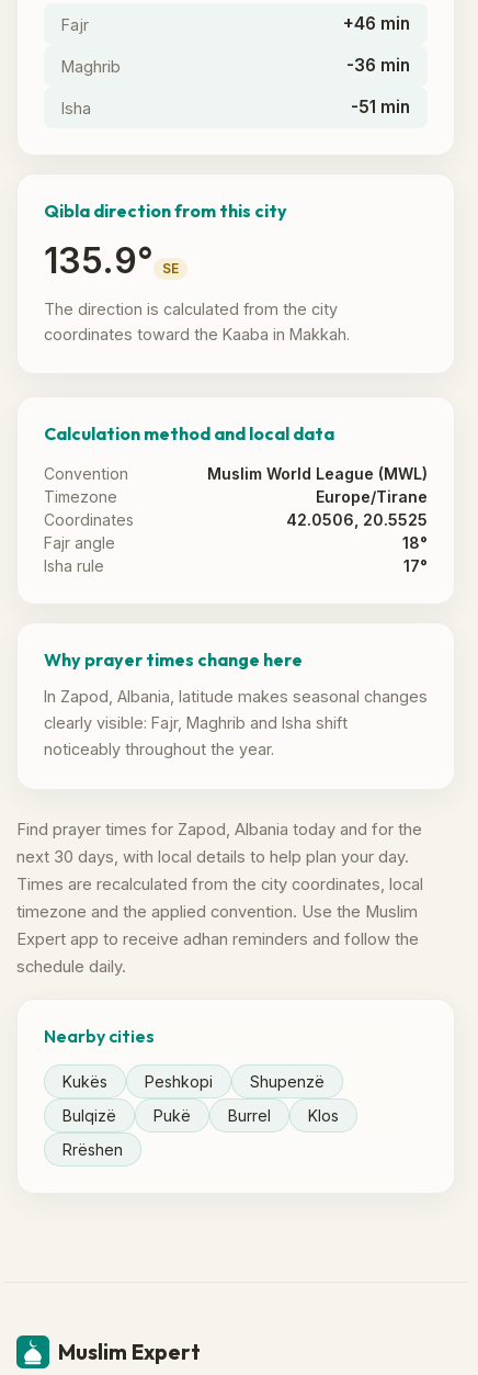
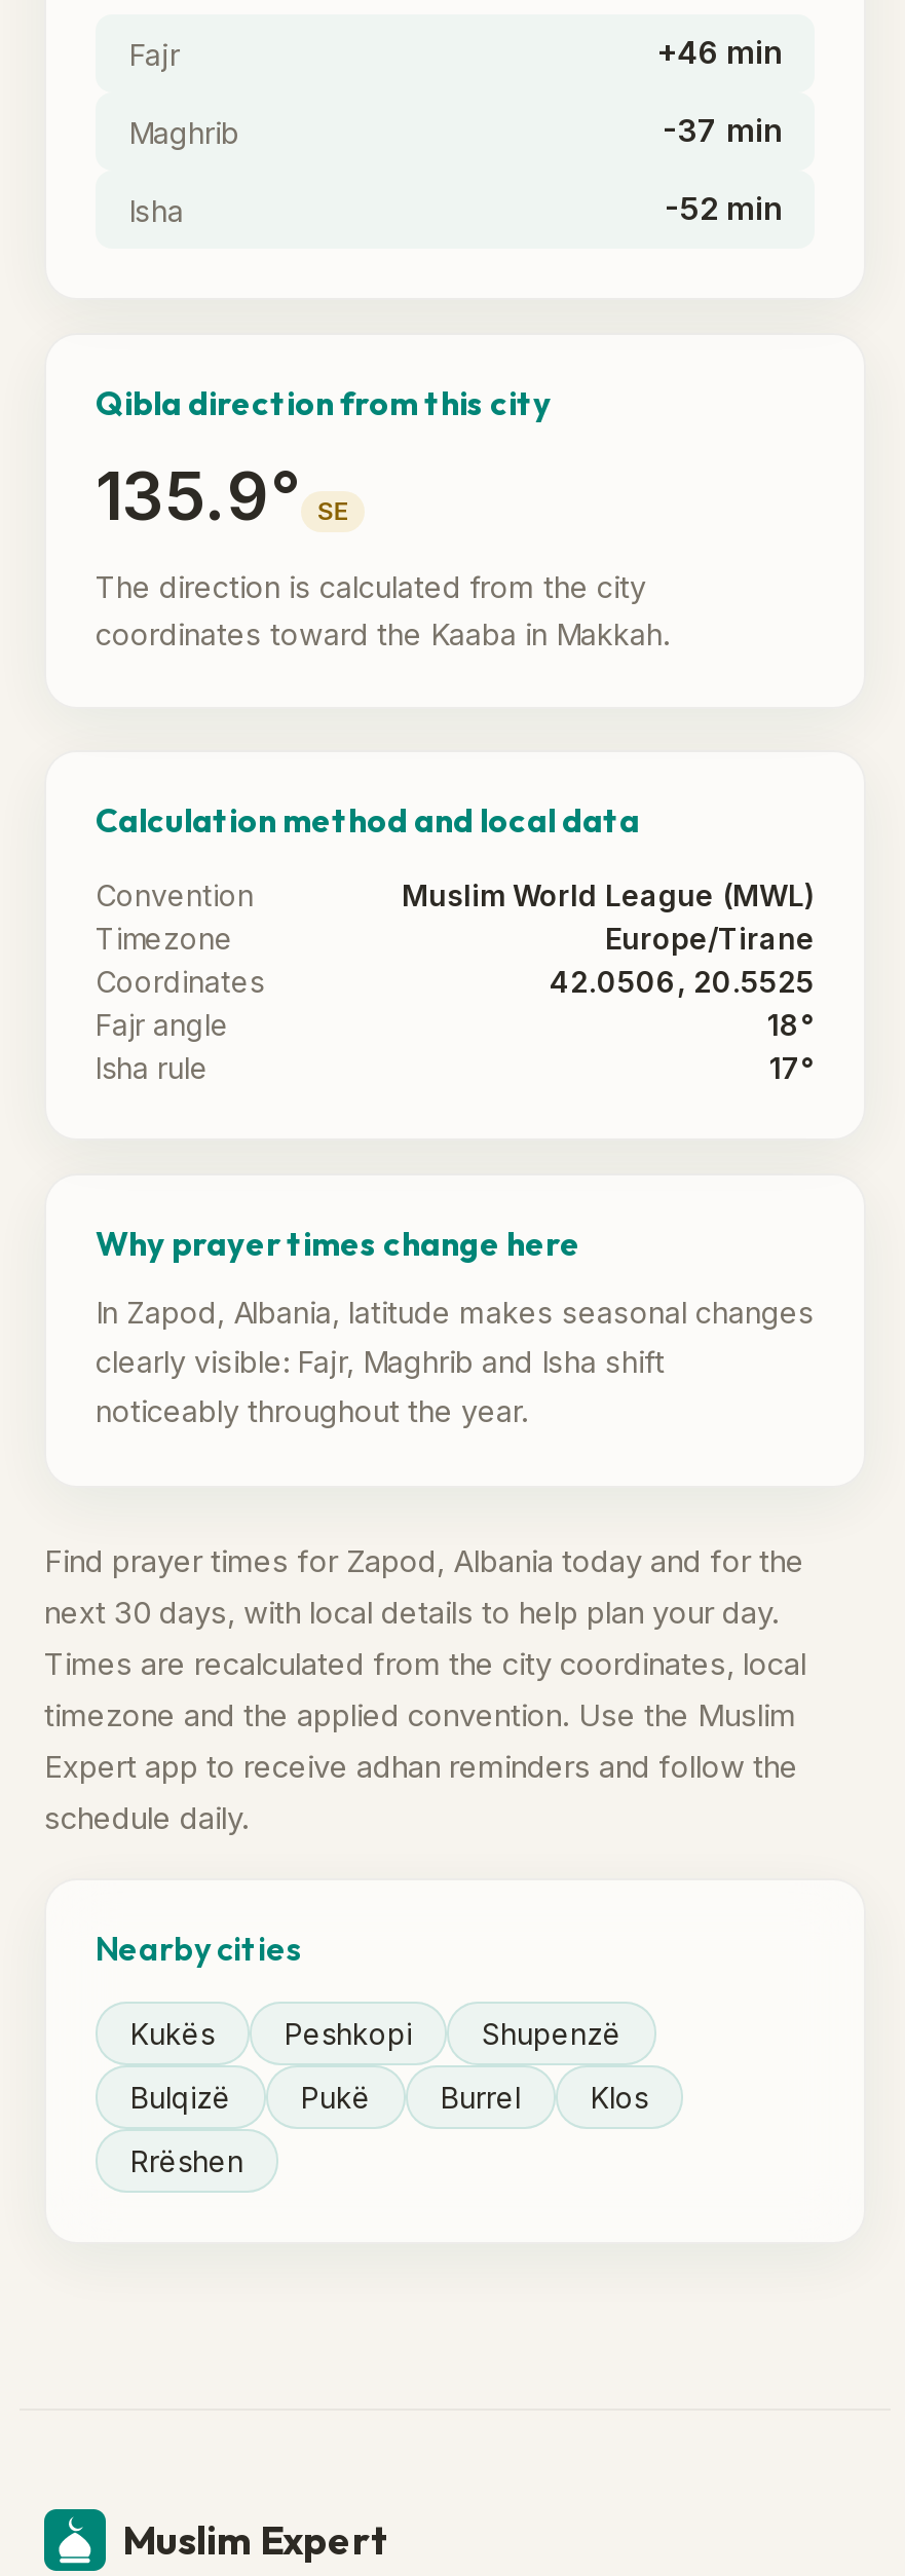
- -36 min
+ -37 min

- -51 min
+ -52 min
